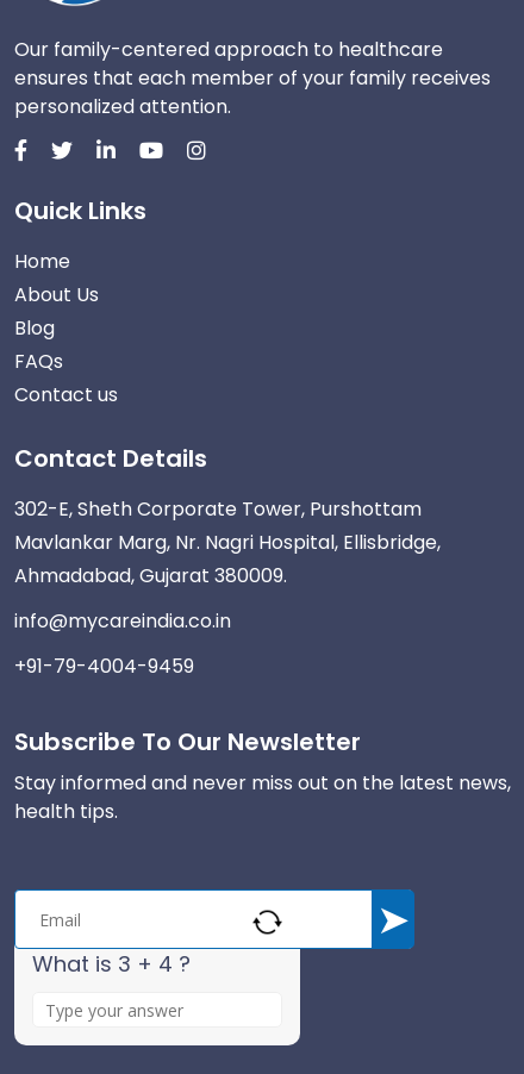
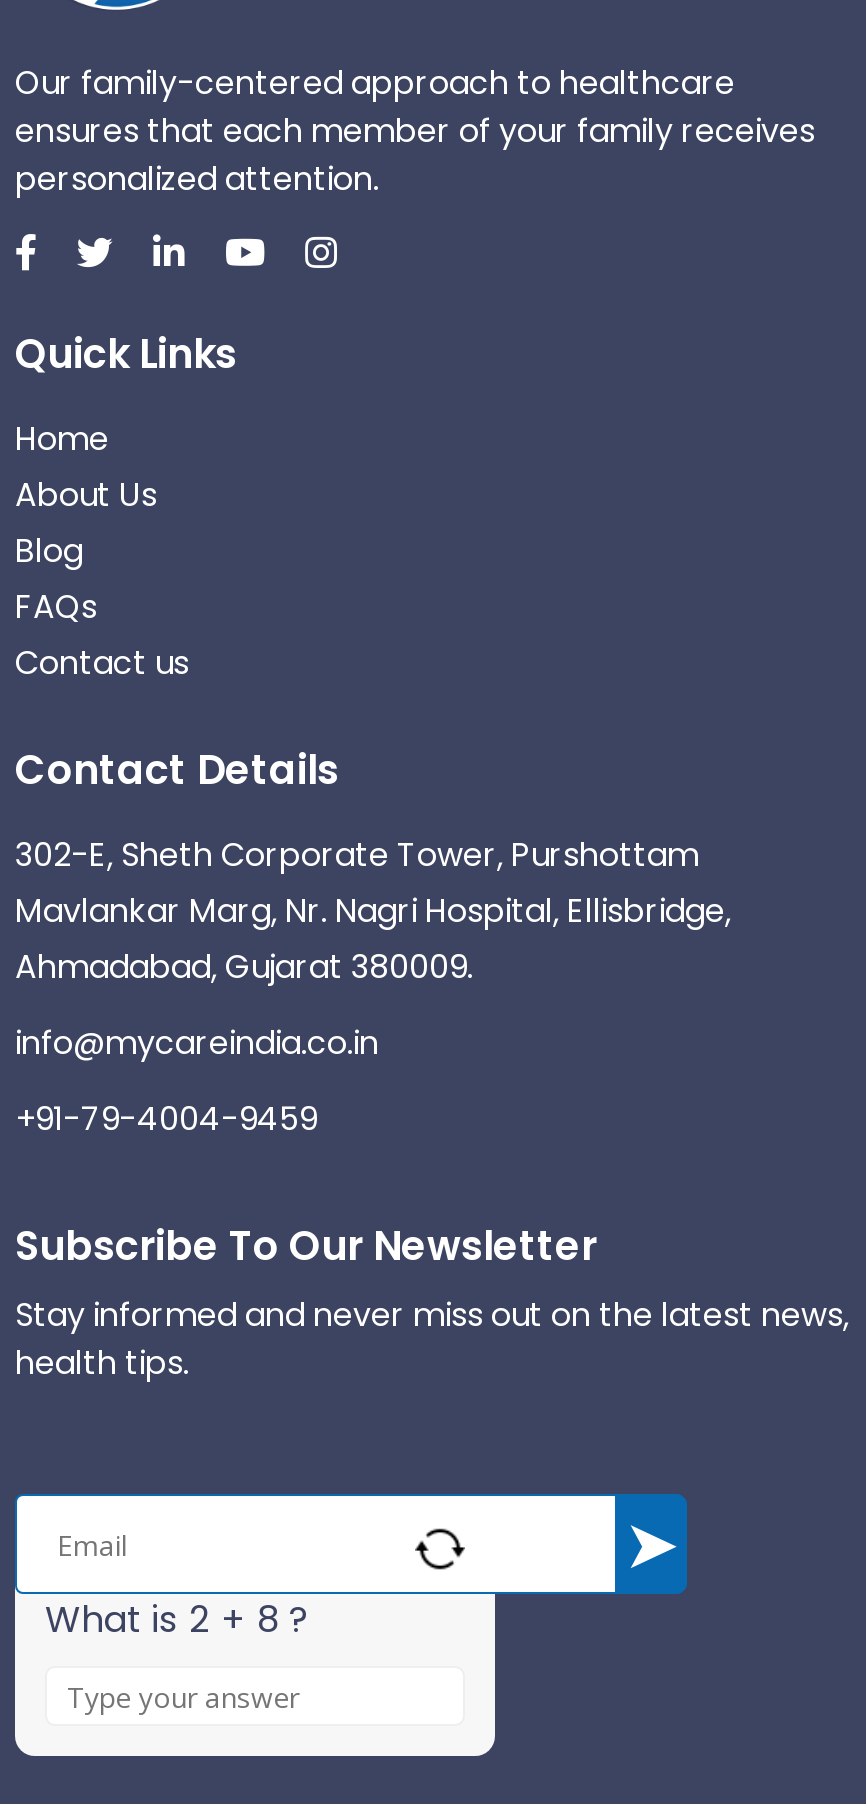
- What is 3 + 4 ?
+ What is 2 + 8 ?
